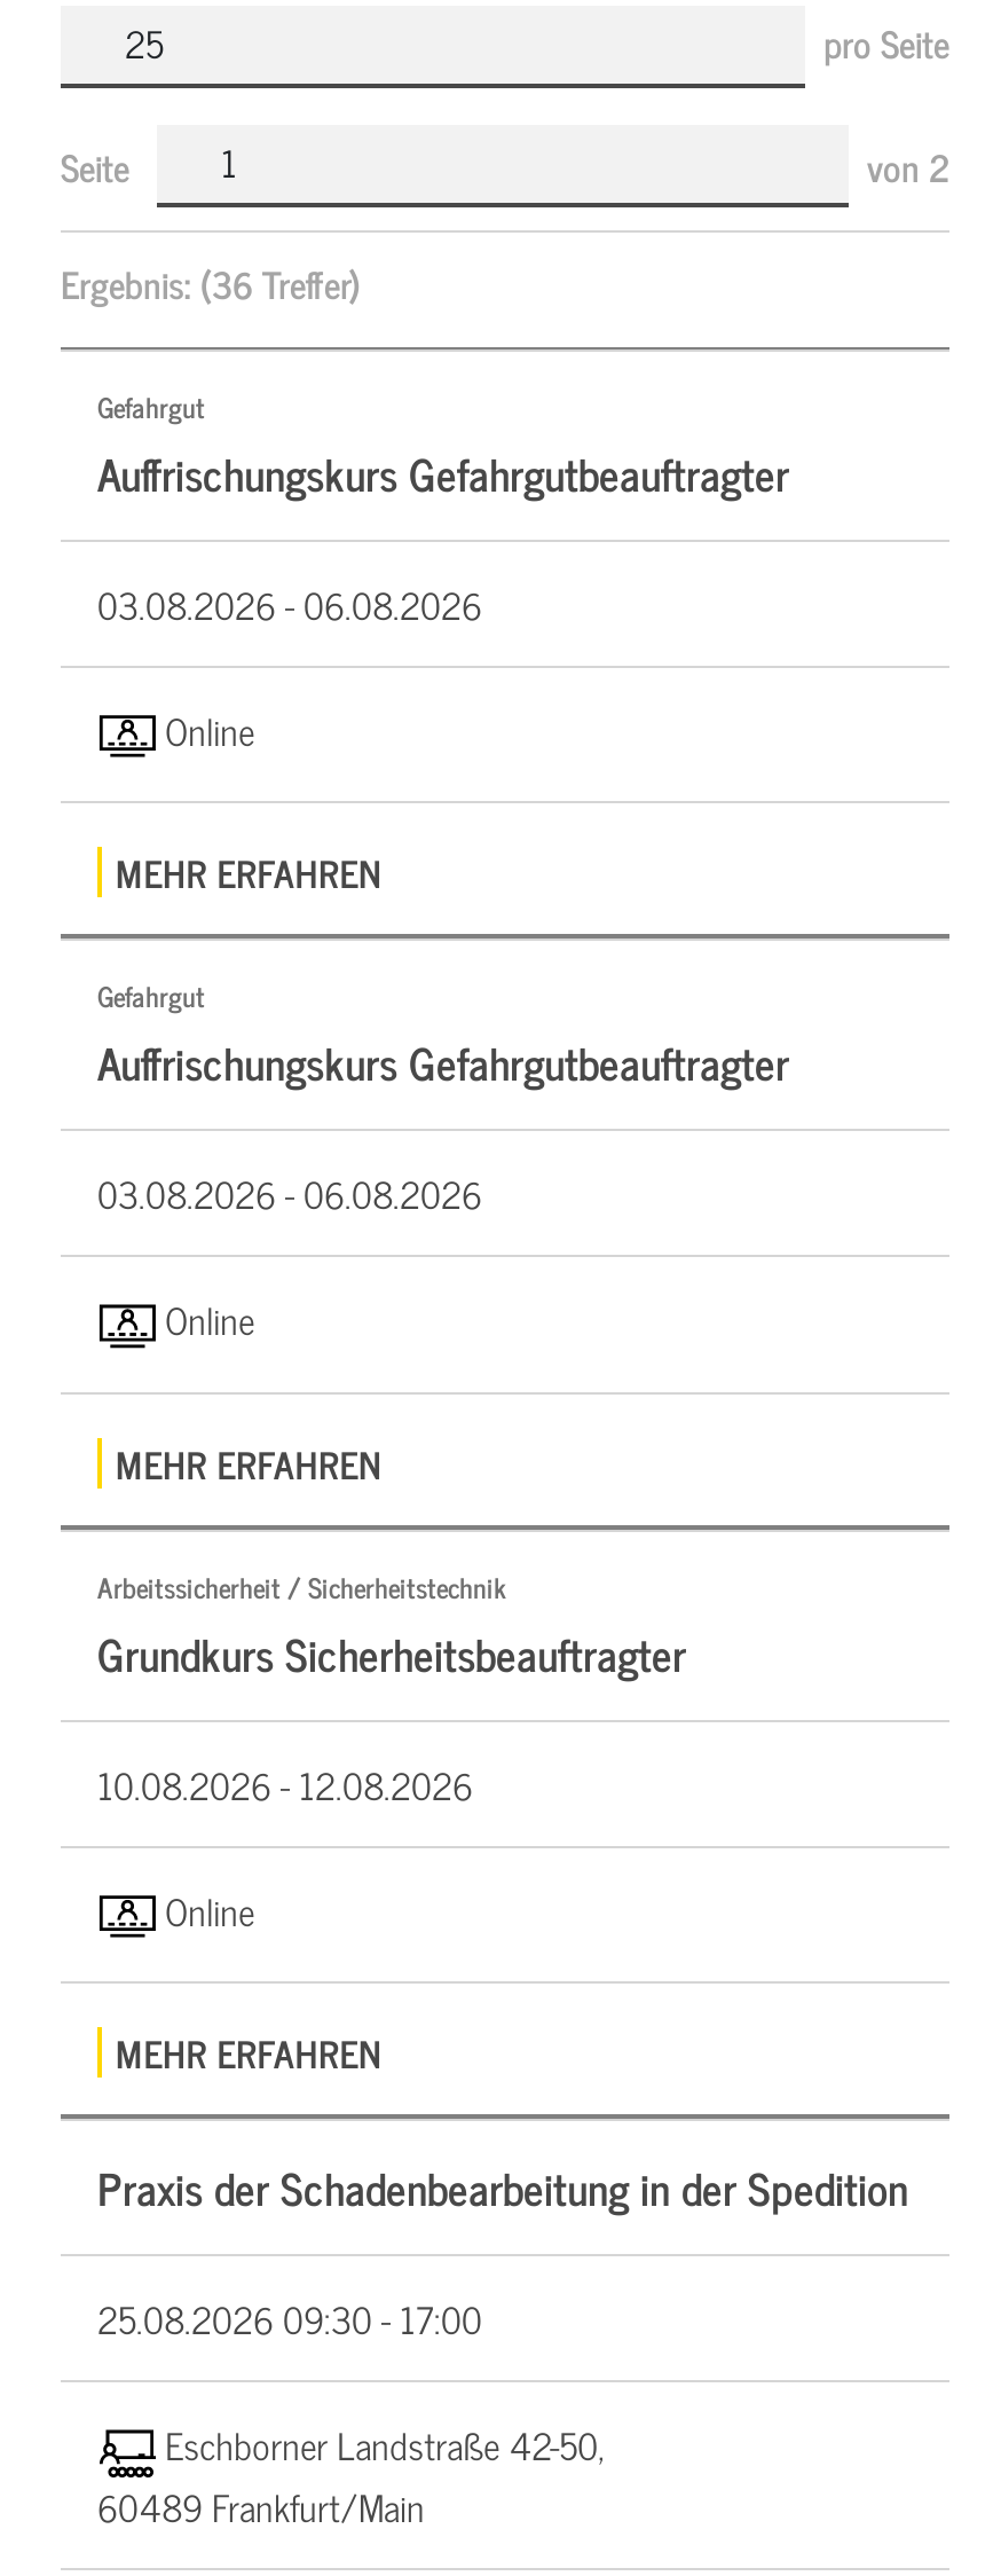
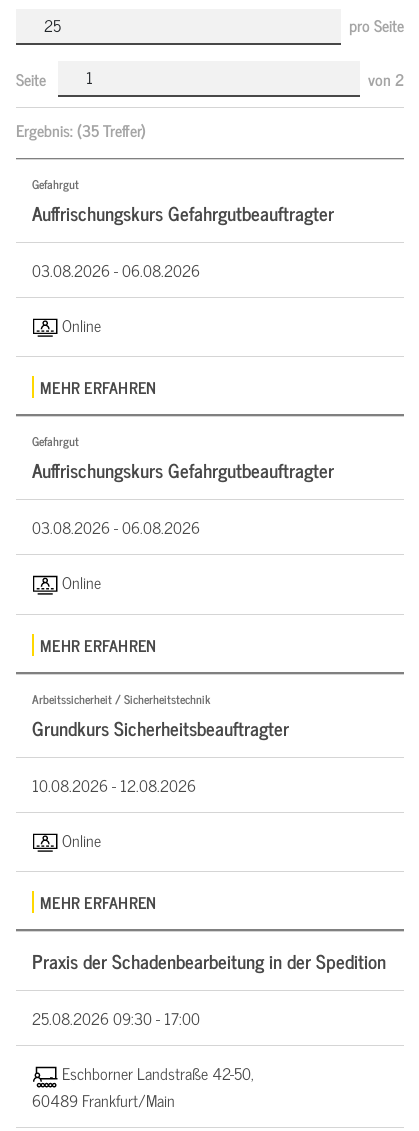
- Ergebnis: (36 Treffer)
+ Ergebnis: (35 Treffer)
